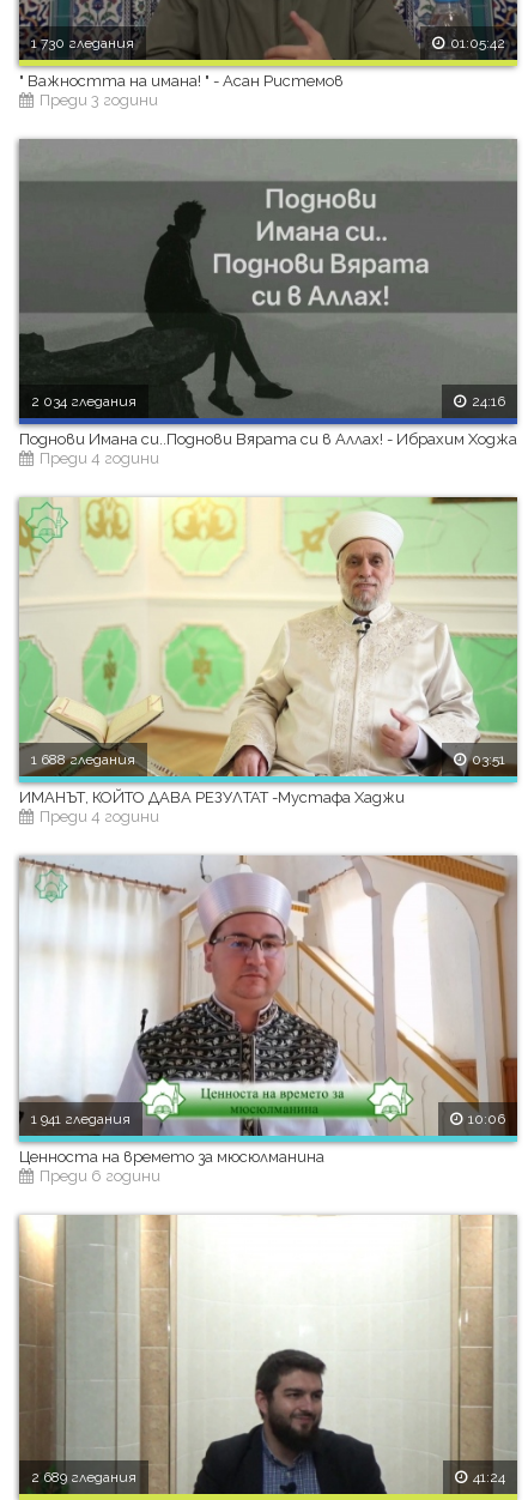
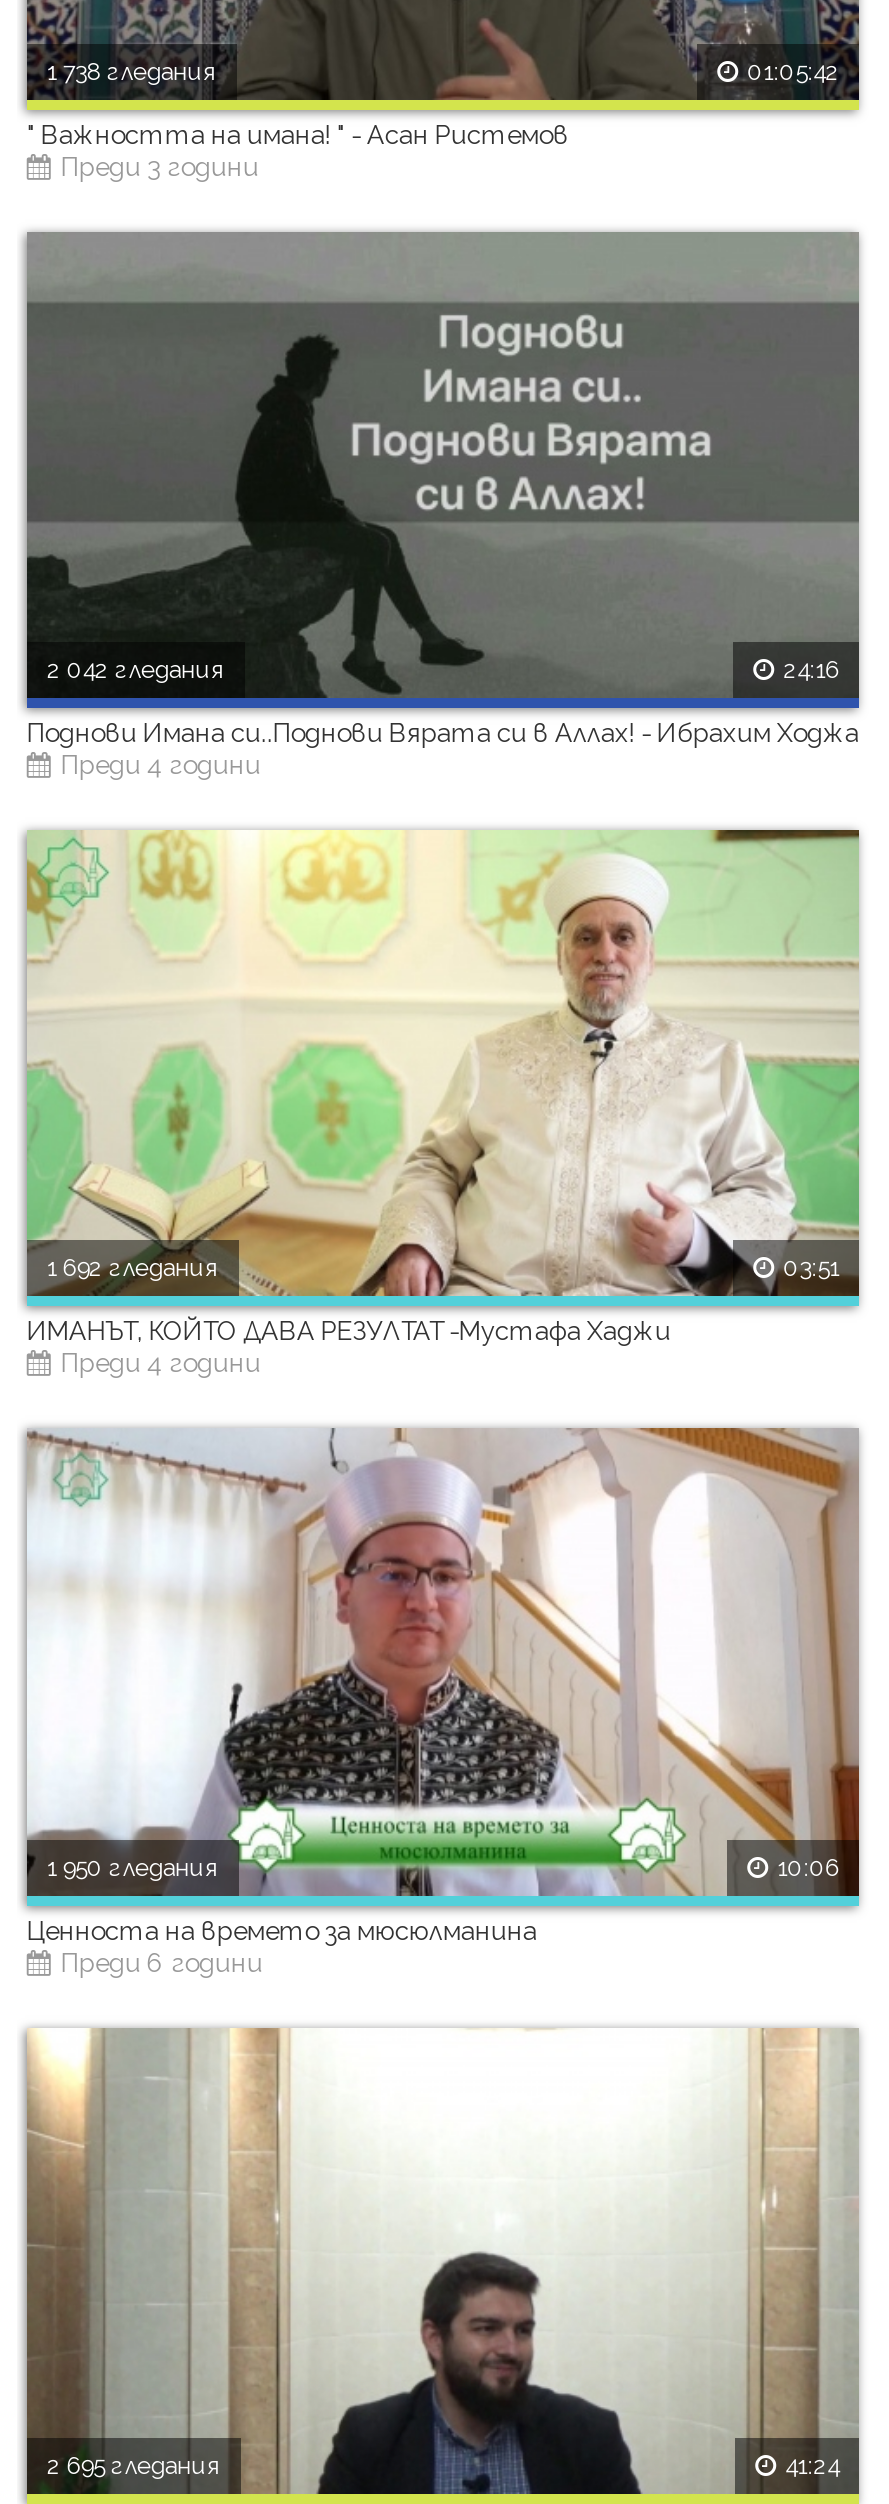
- 1 730 гледания
+ 1 738 гледания

- 2 034 гледания
+ 2 042 гледания

- 1 688 гледания
+ 1 692 гледания

- 1 941 гледания
+ 1 950 гледания

- 2 689 гледания
+ 2 695 гледания
